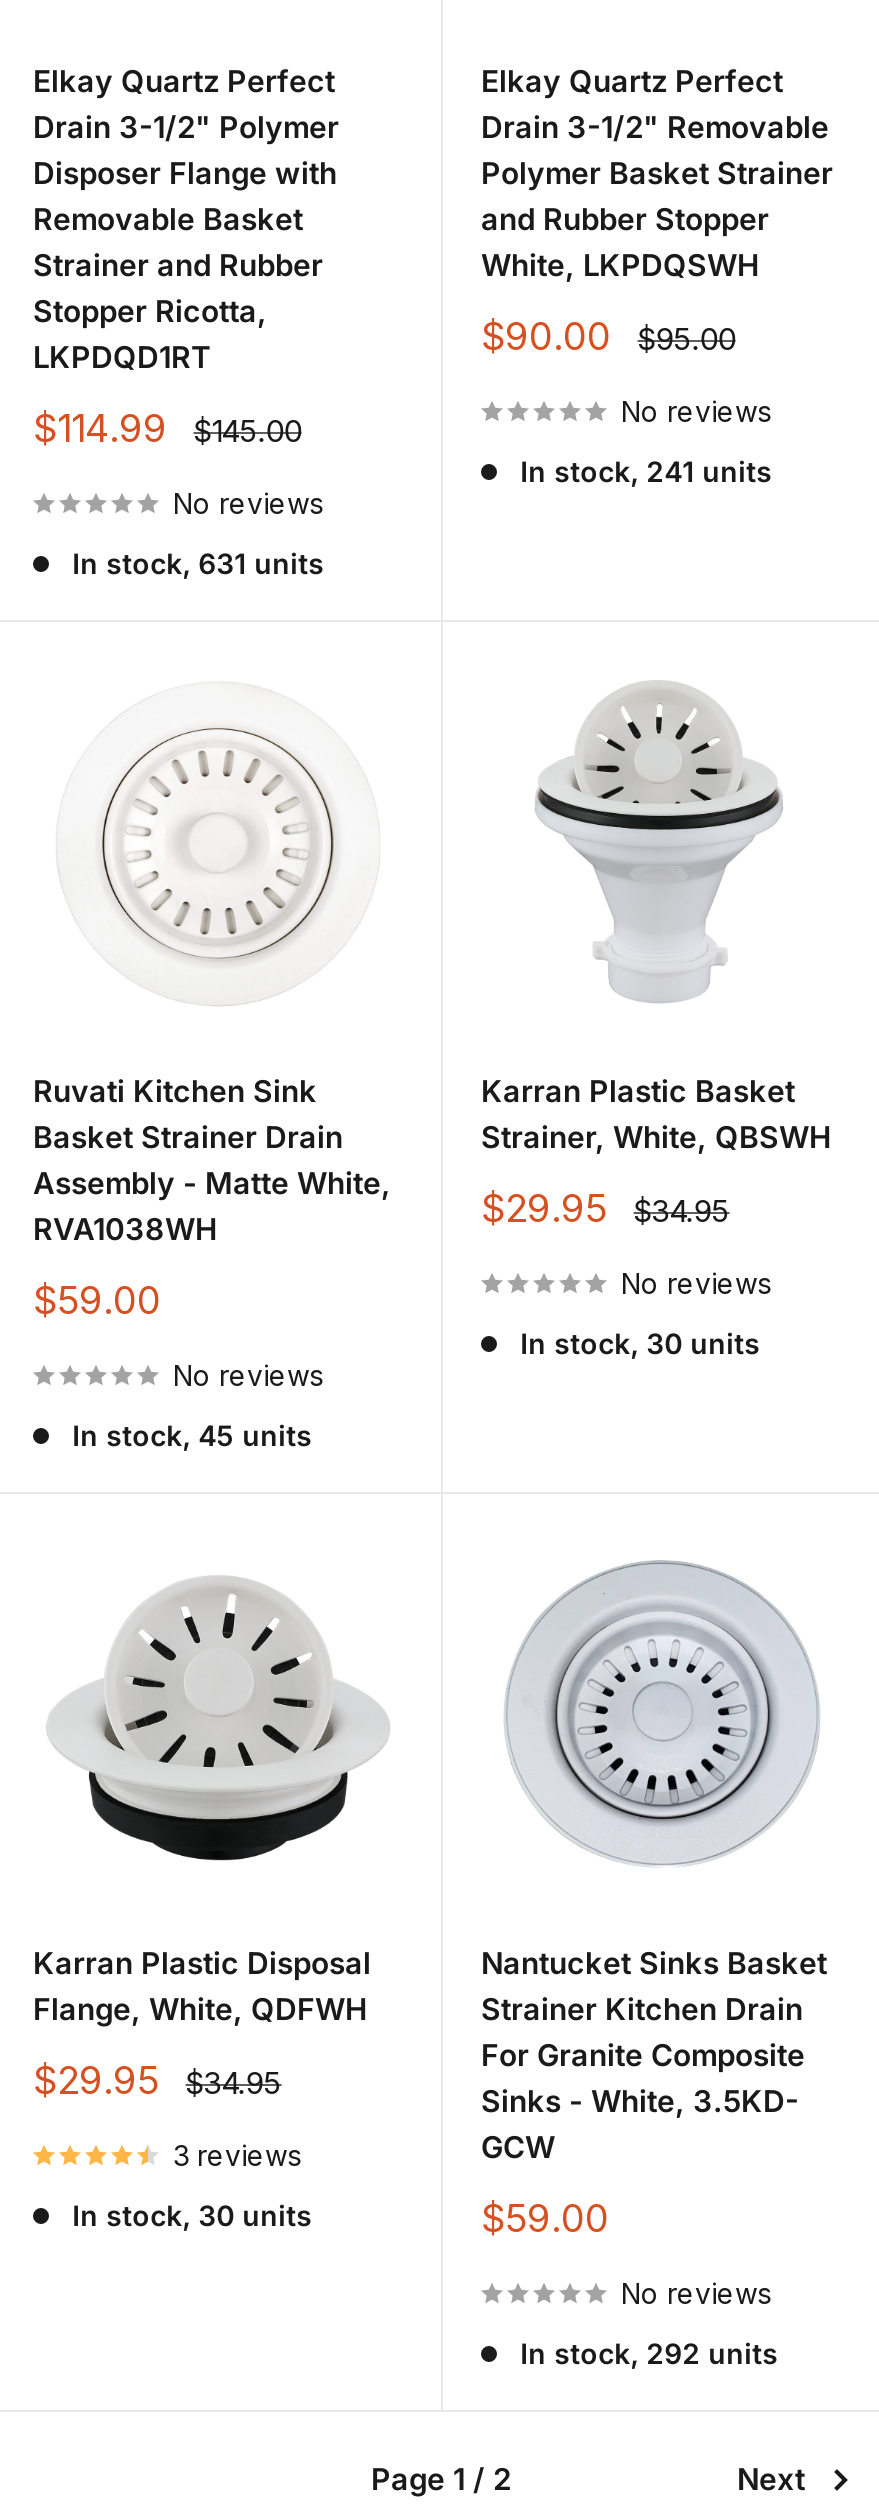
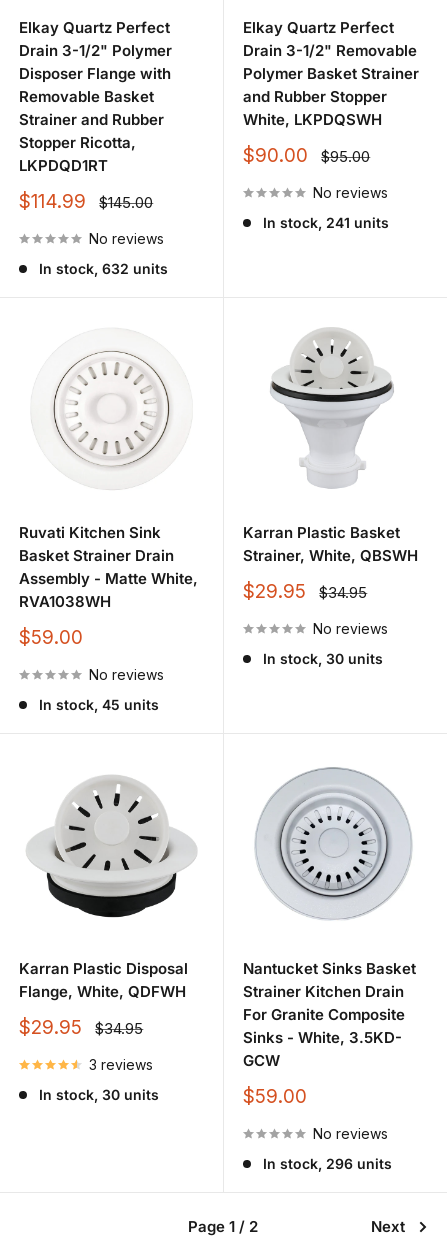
- In stock, 631 units
+ In stock, 632 units

- In stock, 292 units
+ In stock, 296 units
